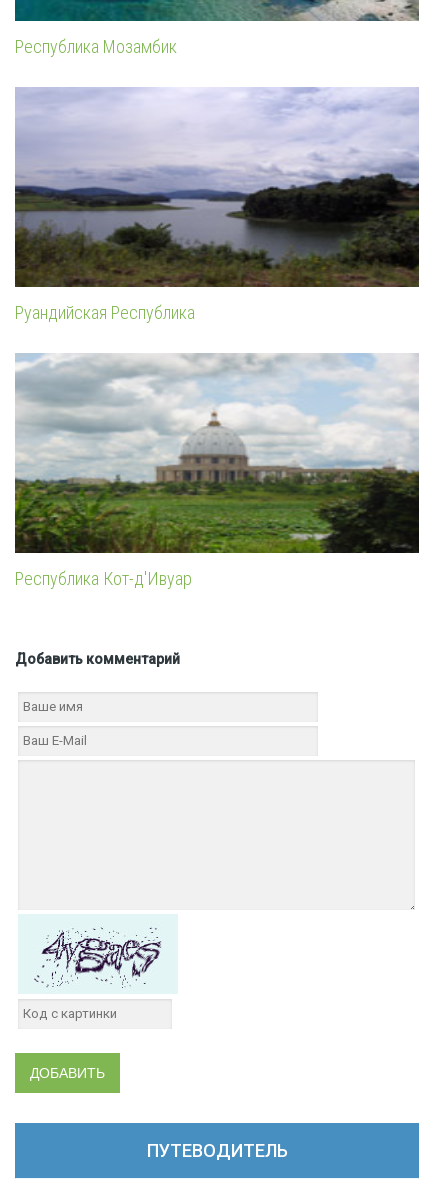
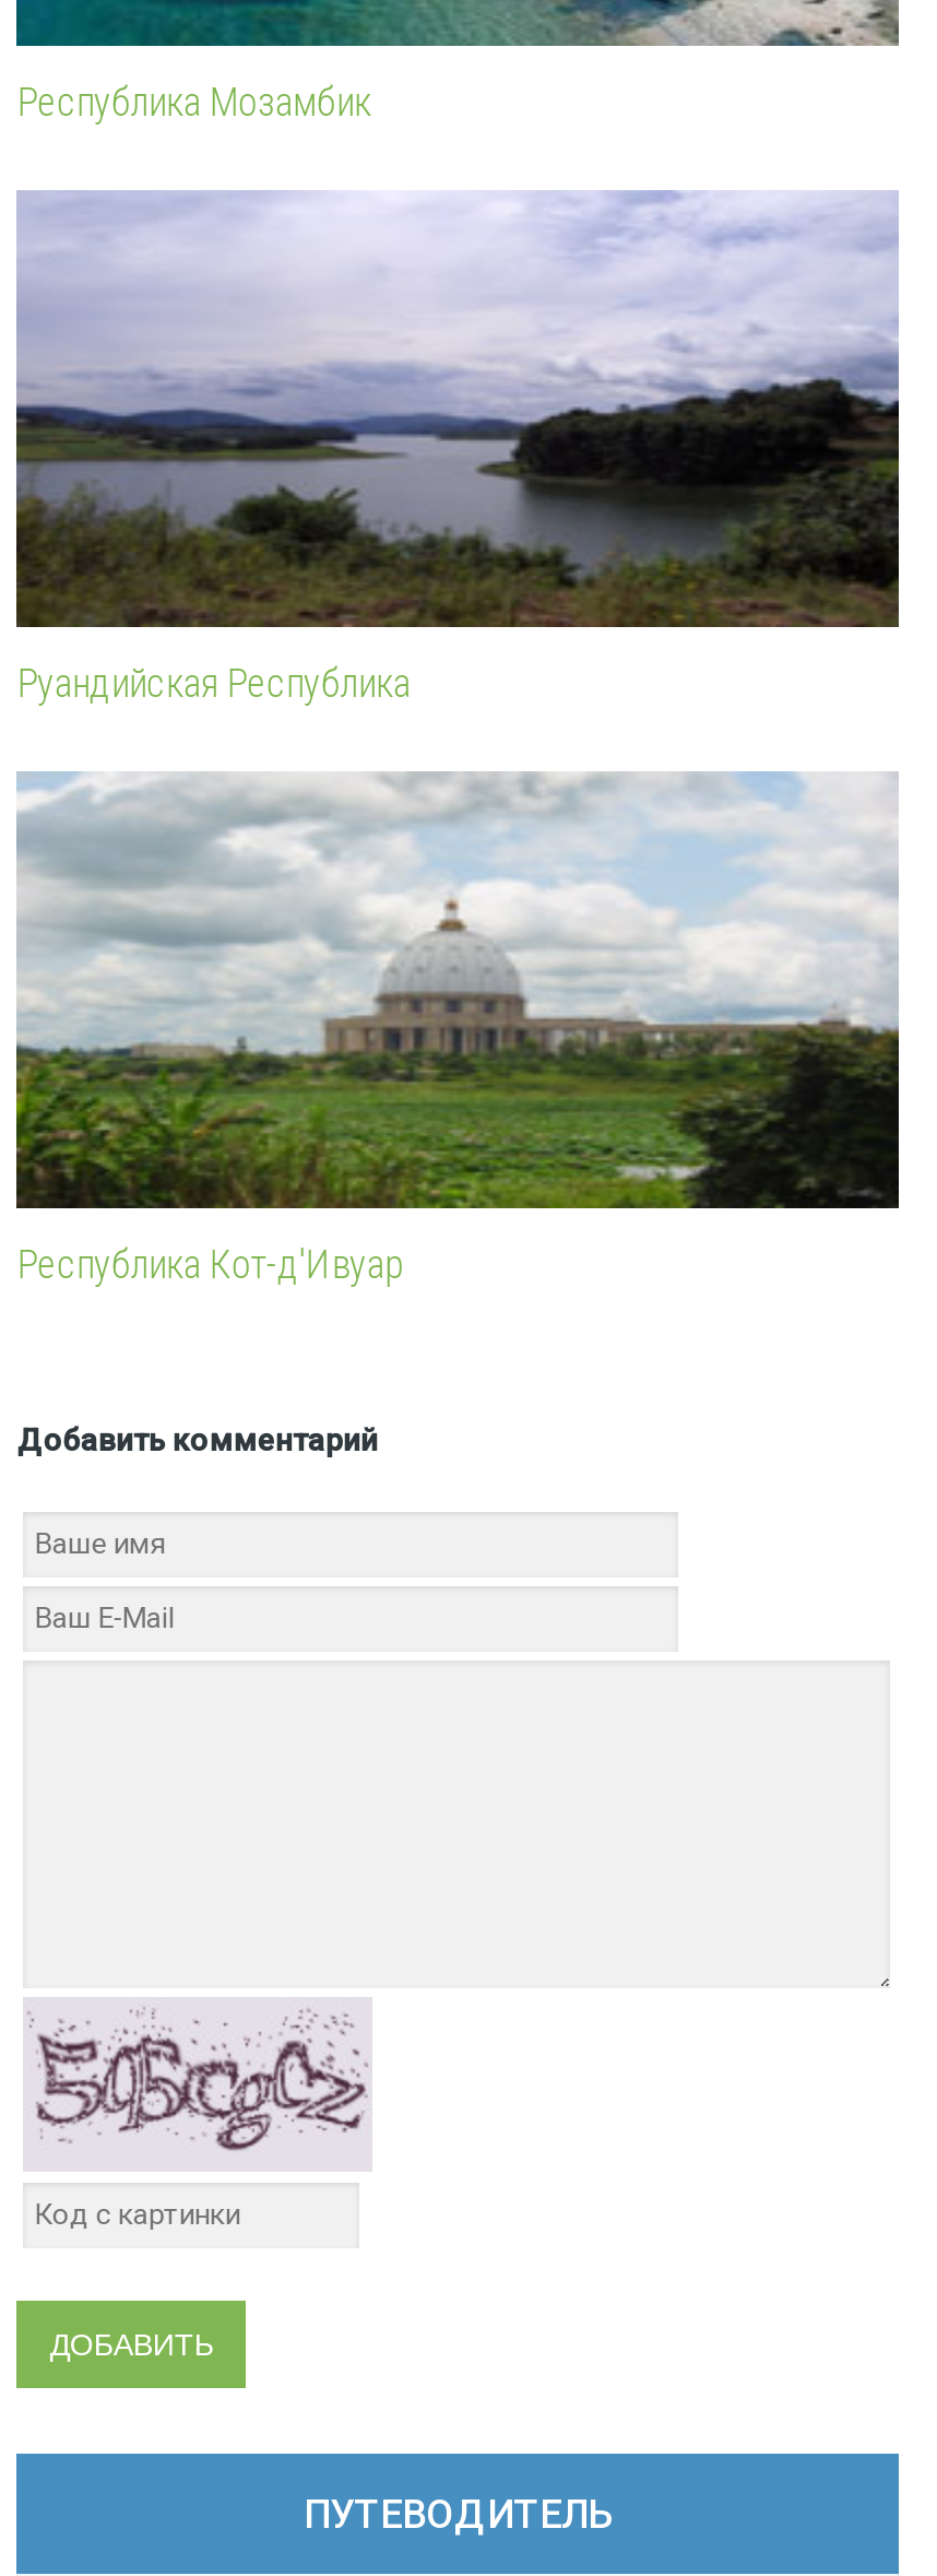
- [image]
+ [image]
